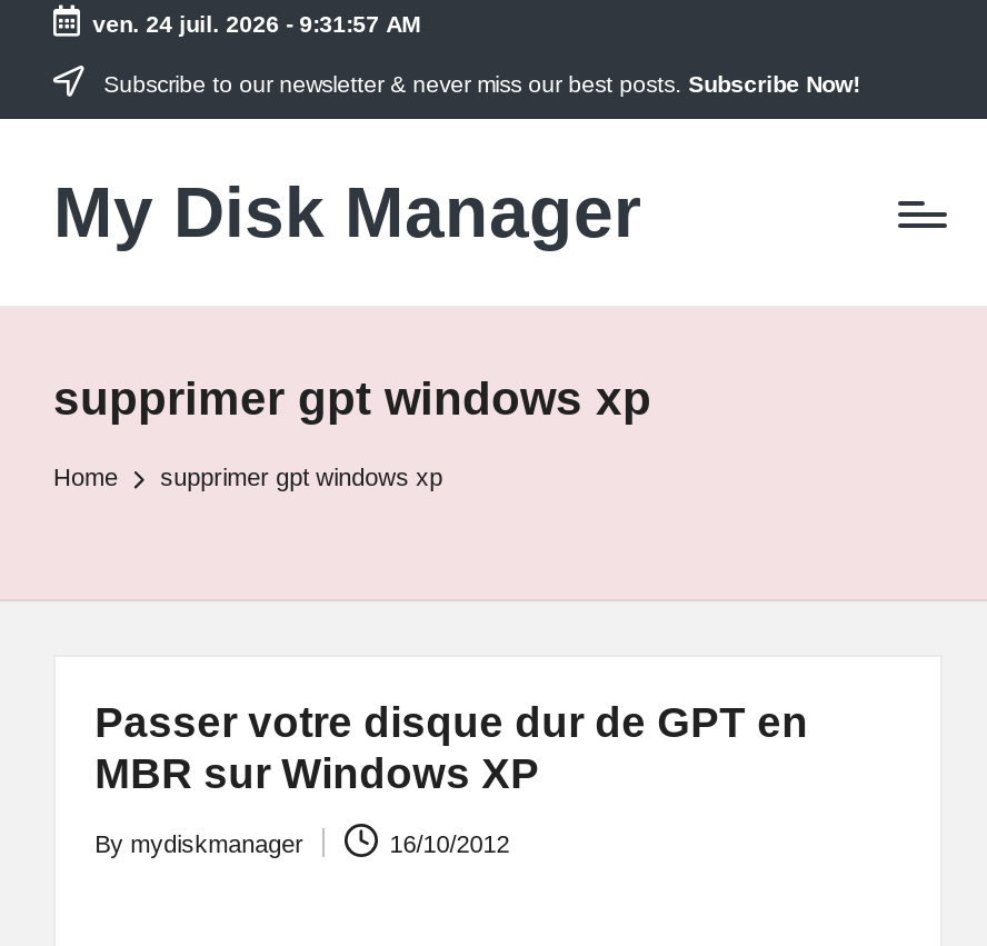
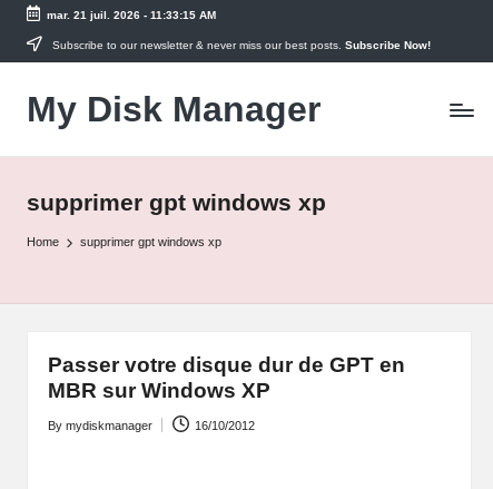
- ven. 24 juil. 2026 - 9:31:57 AM
+ mar. 21 juil. 2026 - 11:33:15 AM
